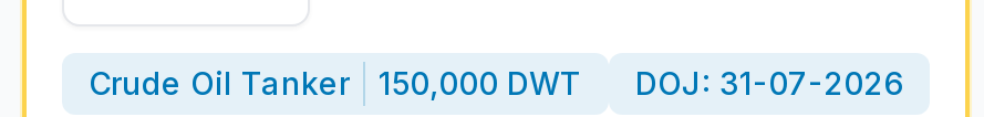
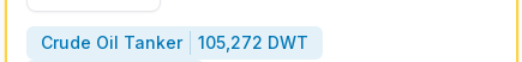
- 150,000 DWT
- DOJ: 31-07-2026
+ 105,272 DWT
